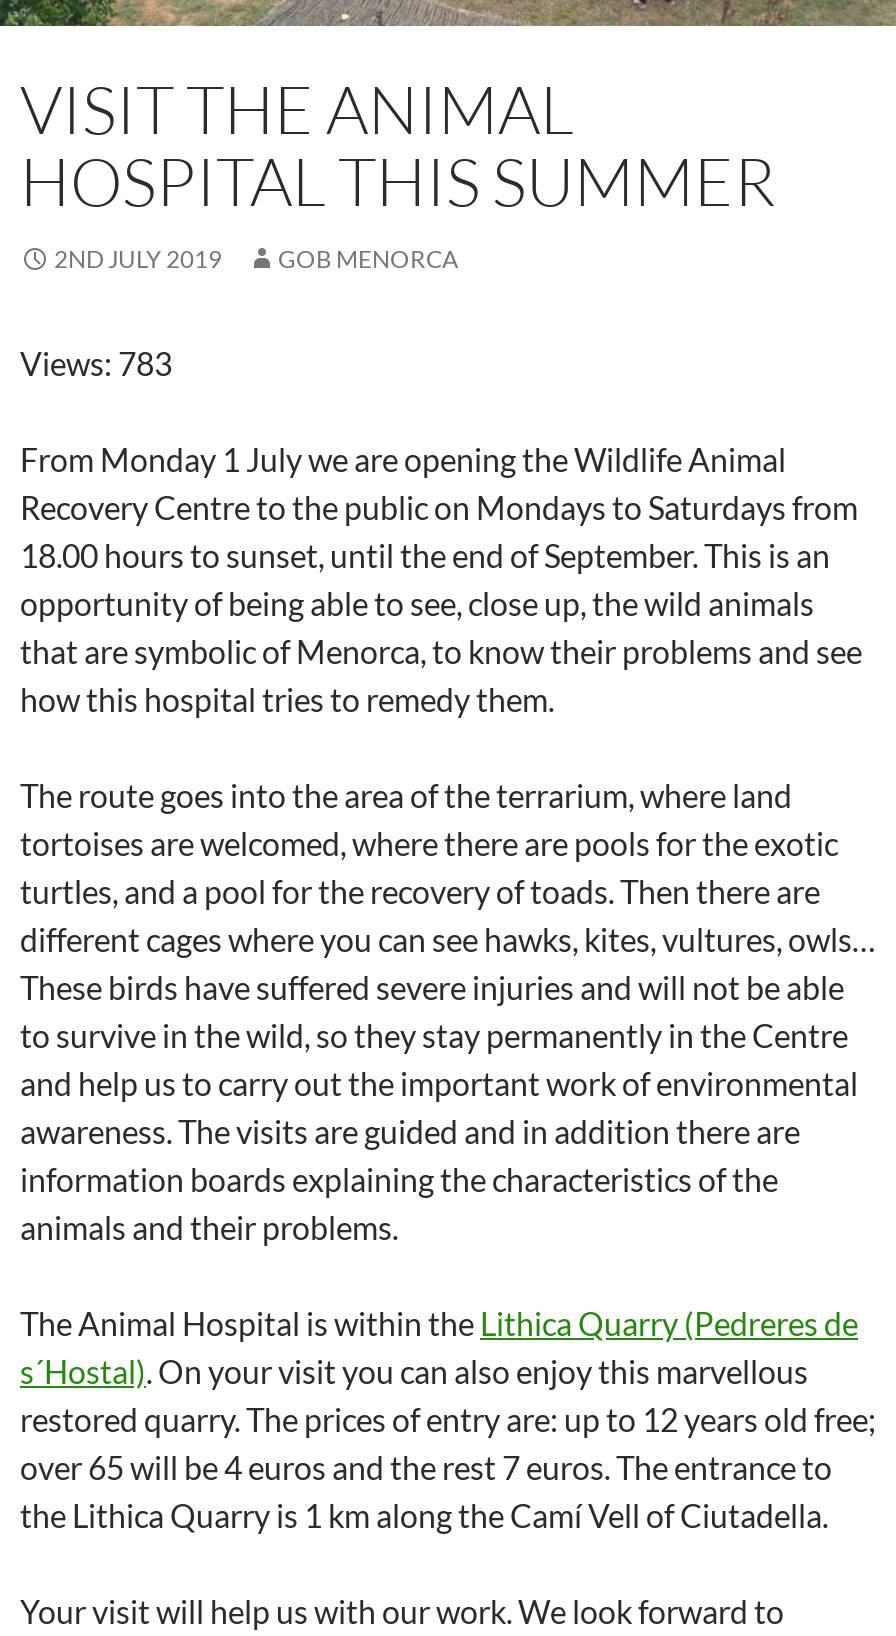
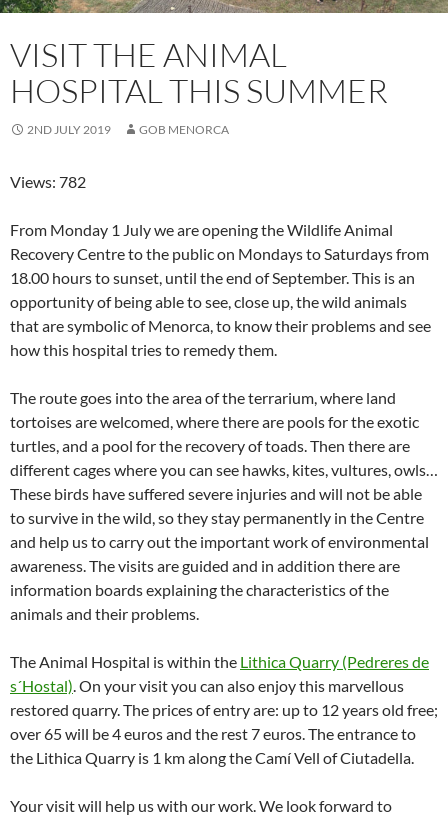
- Views: 783
+ Views: 782
